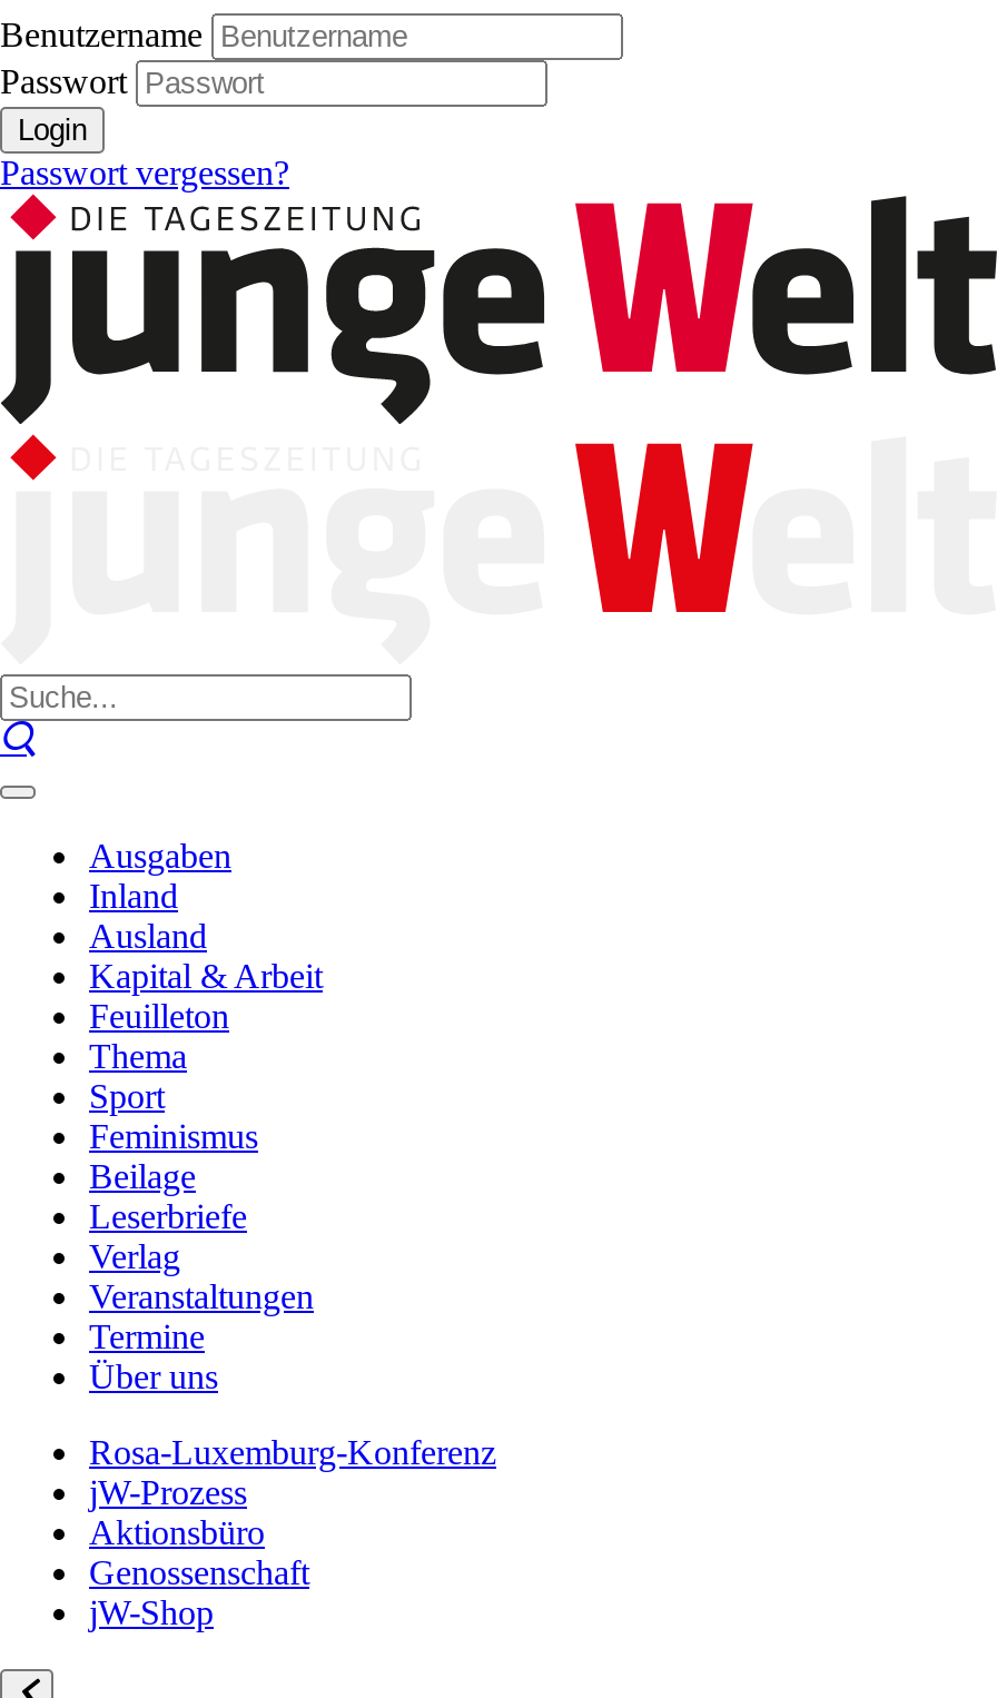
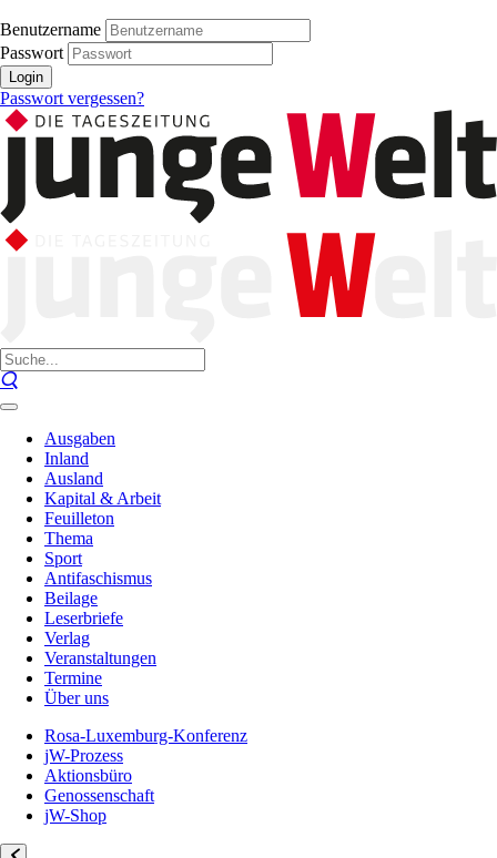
- Feminismus
+ Antifaschismus
